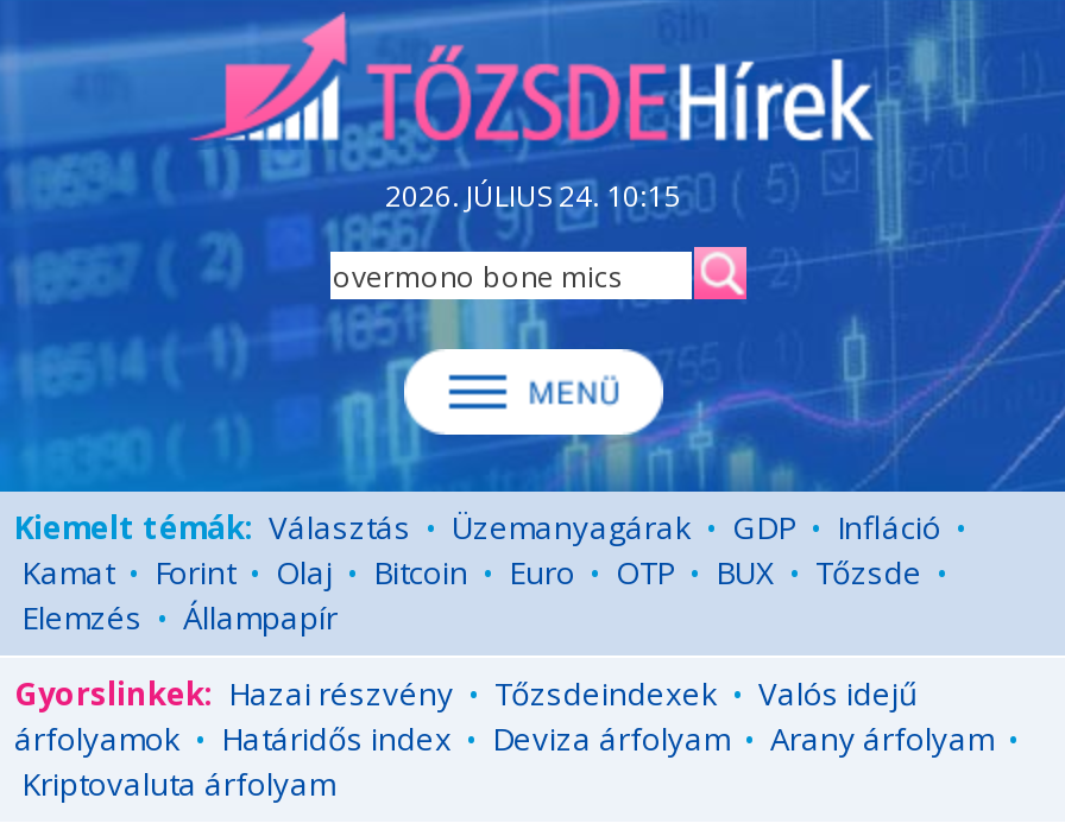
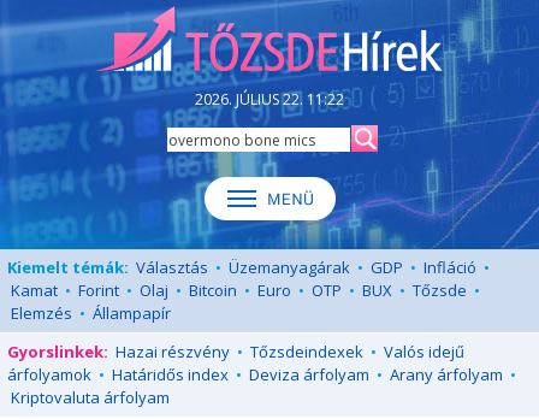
- 2026. JÚLIUS 24. 10:15
+ 2026. JÚLIUS 22. 11:22
